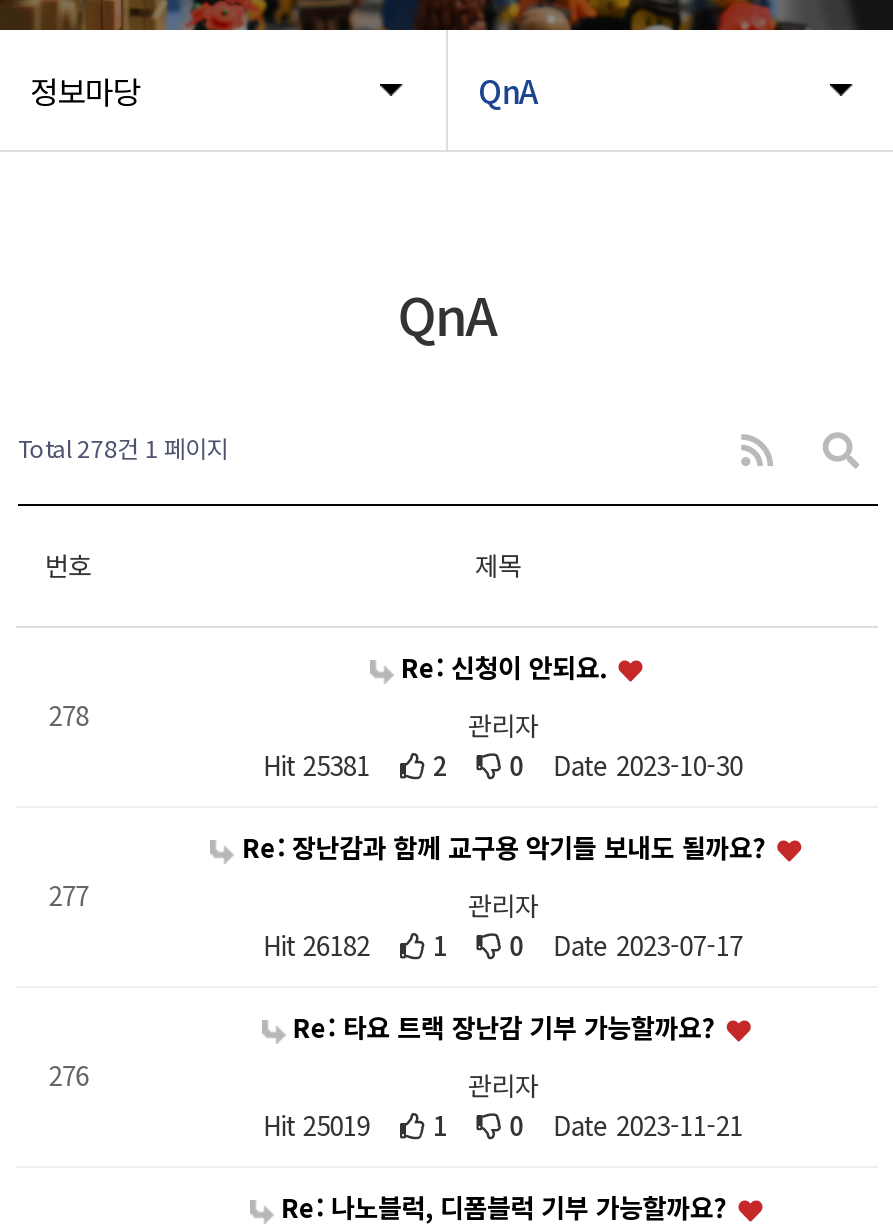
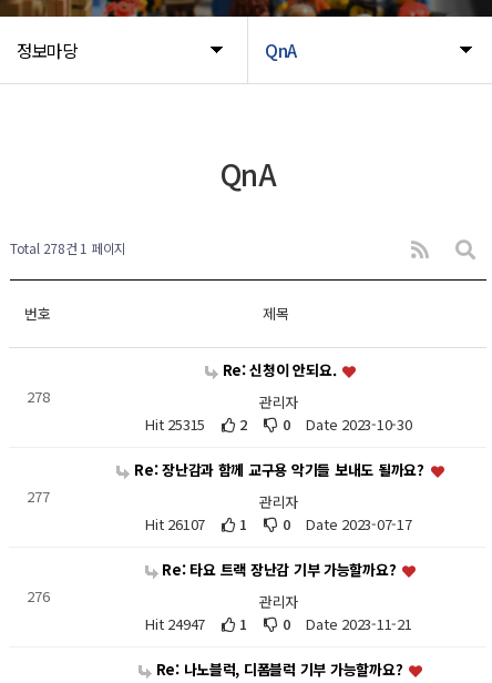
- Hit 25381 2 0 Date 2023-10-30
+ Hit 25315 2 0 Date 2023-10-30

- Hit 26182 1 0 Date 2023-07-17
+ Hit 26107 1 0 Date 2023-07-17

- Hit 25019 1 0 Date 2023-11-21
+ Hit 24947 1 0 Date 2023-11-21
